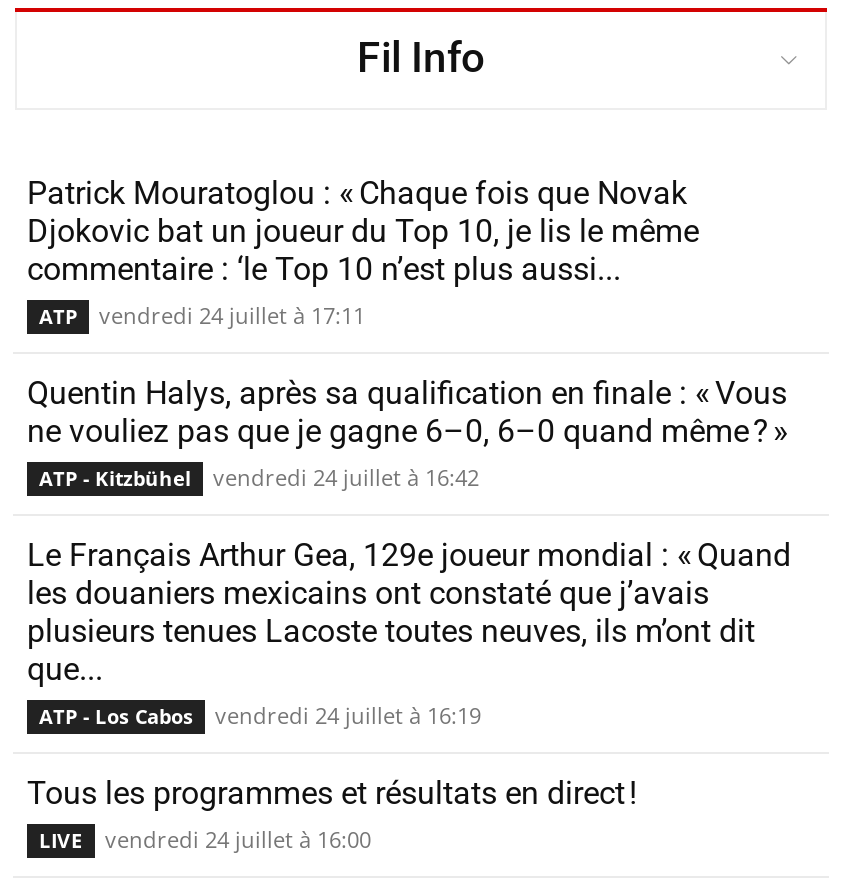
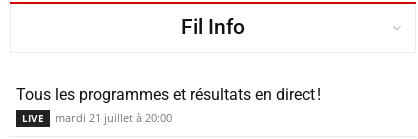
- Patrick Mouratoglou : « Chaque fois que Novak
- Djokovic bat un joueur du Top 10, je lis le même
- commentaire : ‘le Top 10 n’est plus aussi...
- ATP
- vendredi 24 juillet à 17:11
- Quentin Halys, après sa qualification en finale : « Vous
- ne vouliez pas que je gagne 6–0, 6–0 quand même ? »
- ATP - Kitzbühel
- vendredi 24 juillet à 16:42
- Le Français Arthur Gea, 129e joueur mondial : « Quand
- les douaniers mexicains ont constaté que j’avais
- plusieurs tenues Lacoste toutes neuves, ils m’ont dit
- que...
- ATP - Los Cabos
- vendredi 24 juillet à 16:19

- vendredi 24 juillet à 16:00
+ mardi 21 juillet à 20:00
